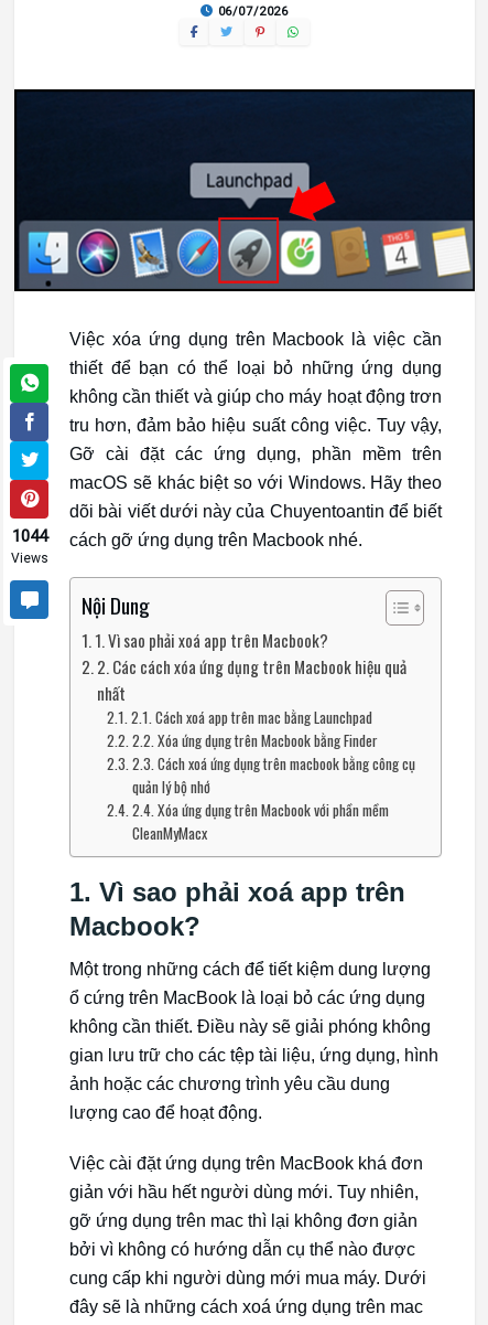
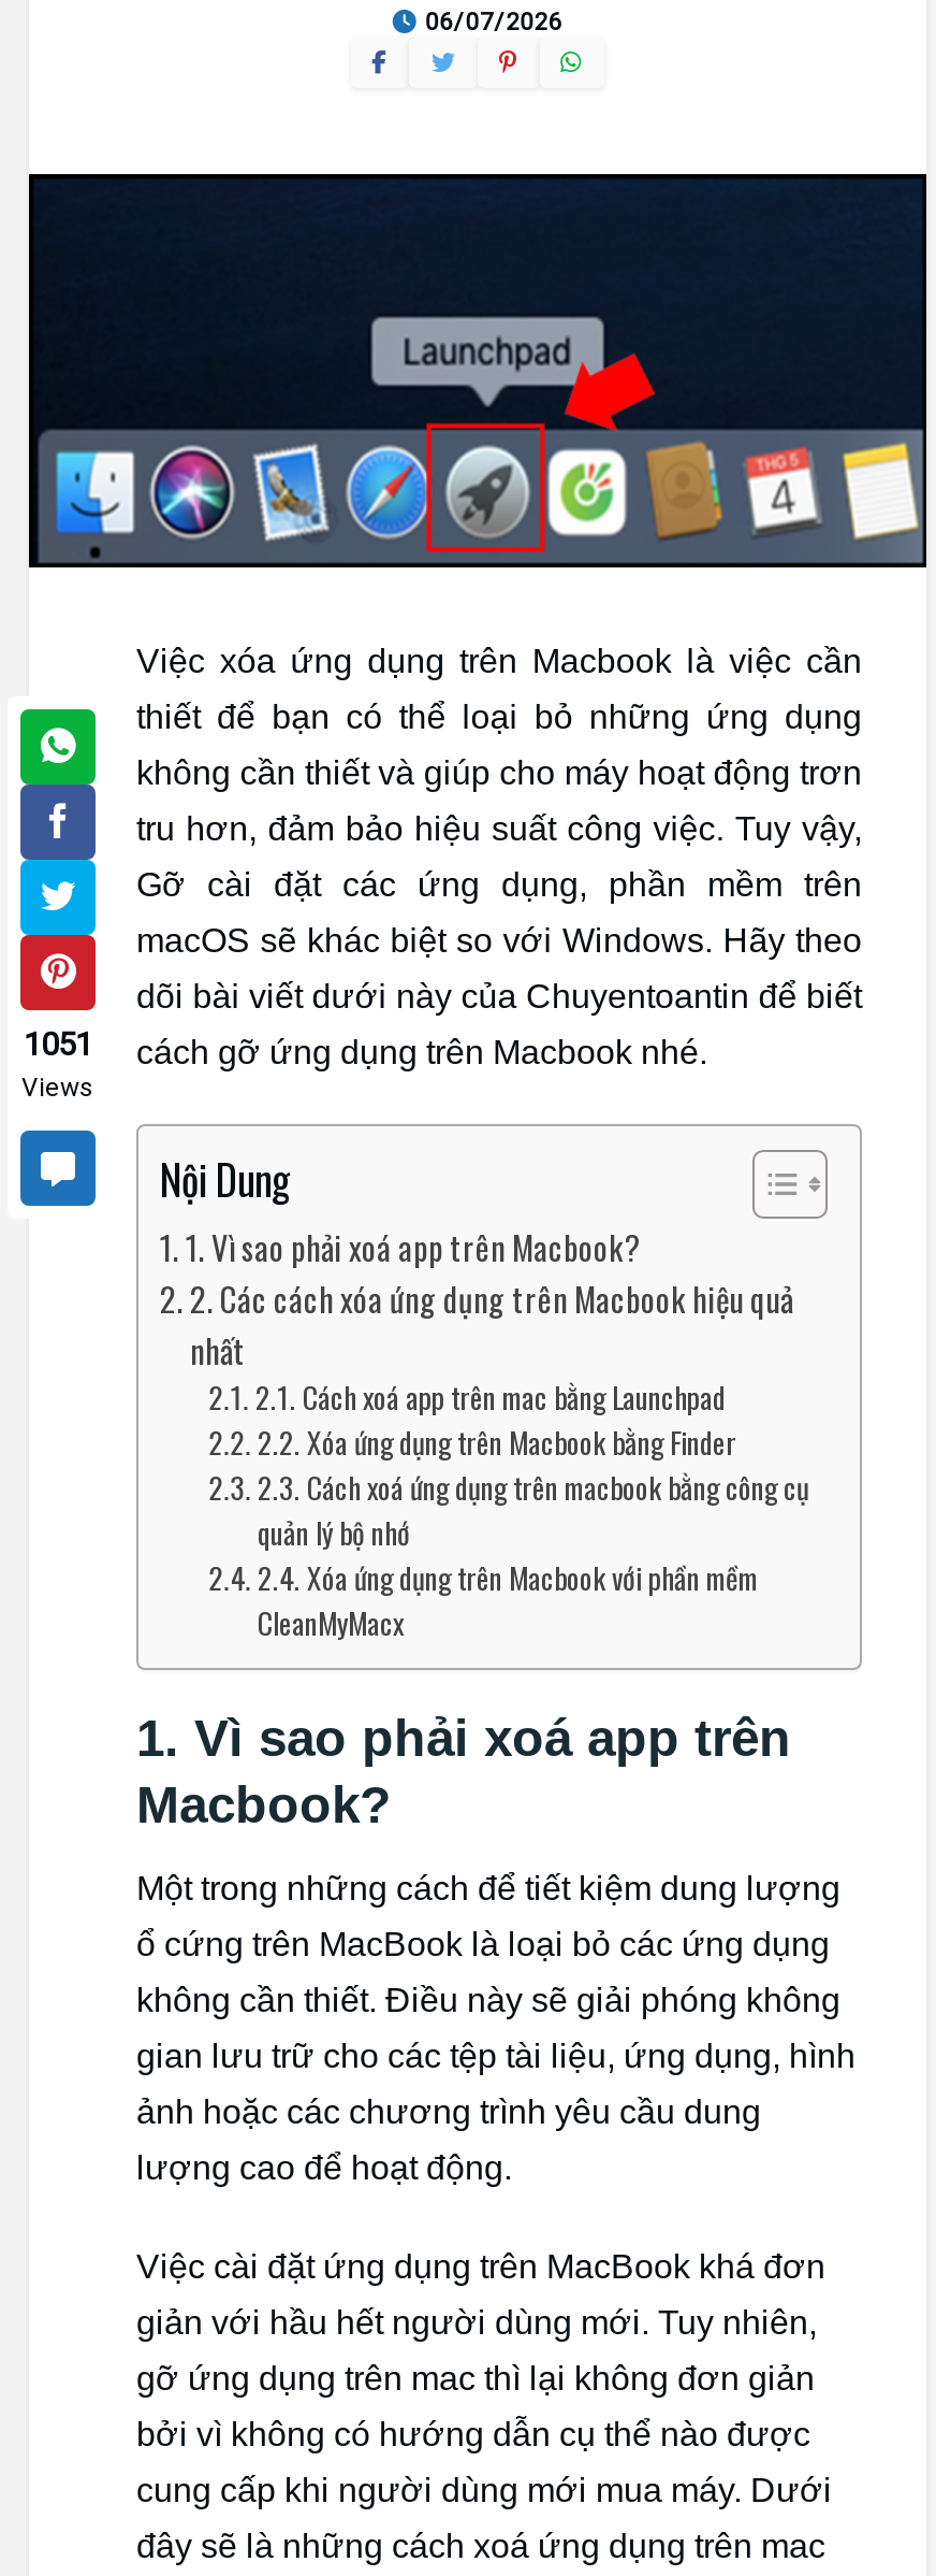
- 1044 cách gỡ ứng dụng trên Macbook nhé.
+ 1051 cách gỡ ứng dụng trên Macbook nhé.
